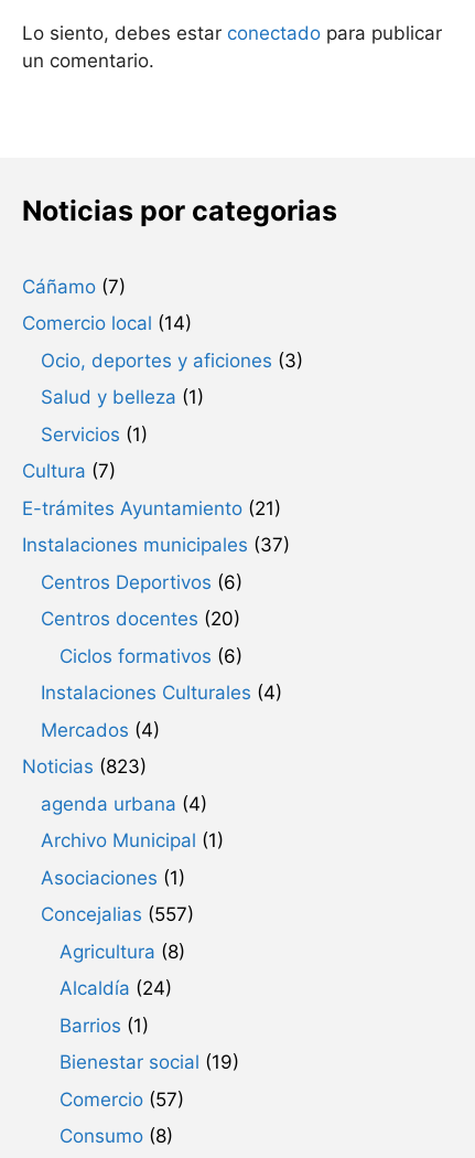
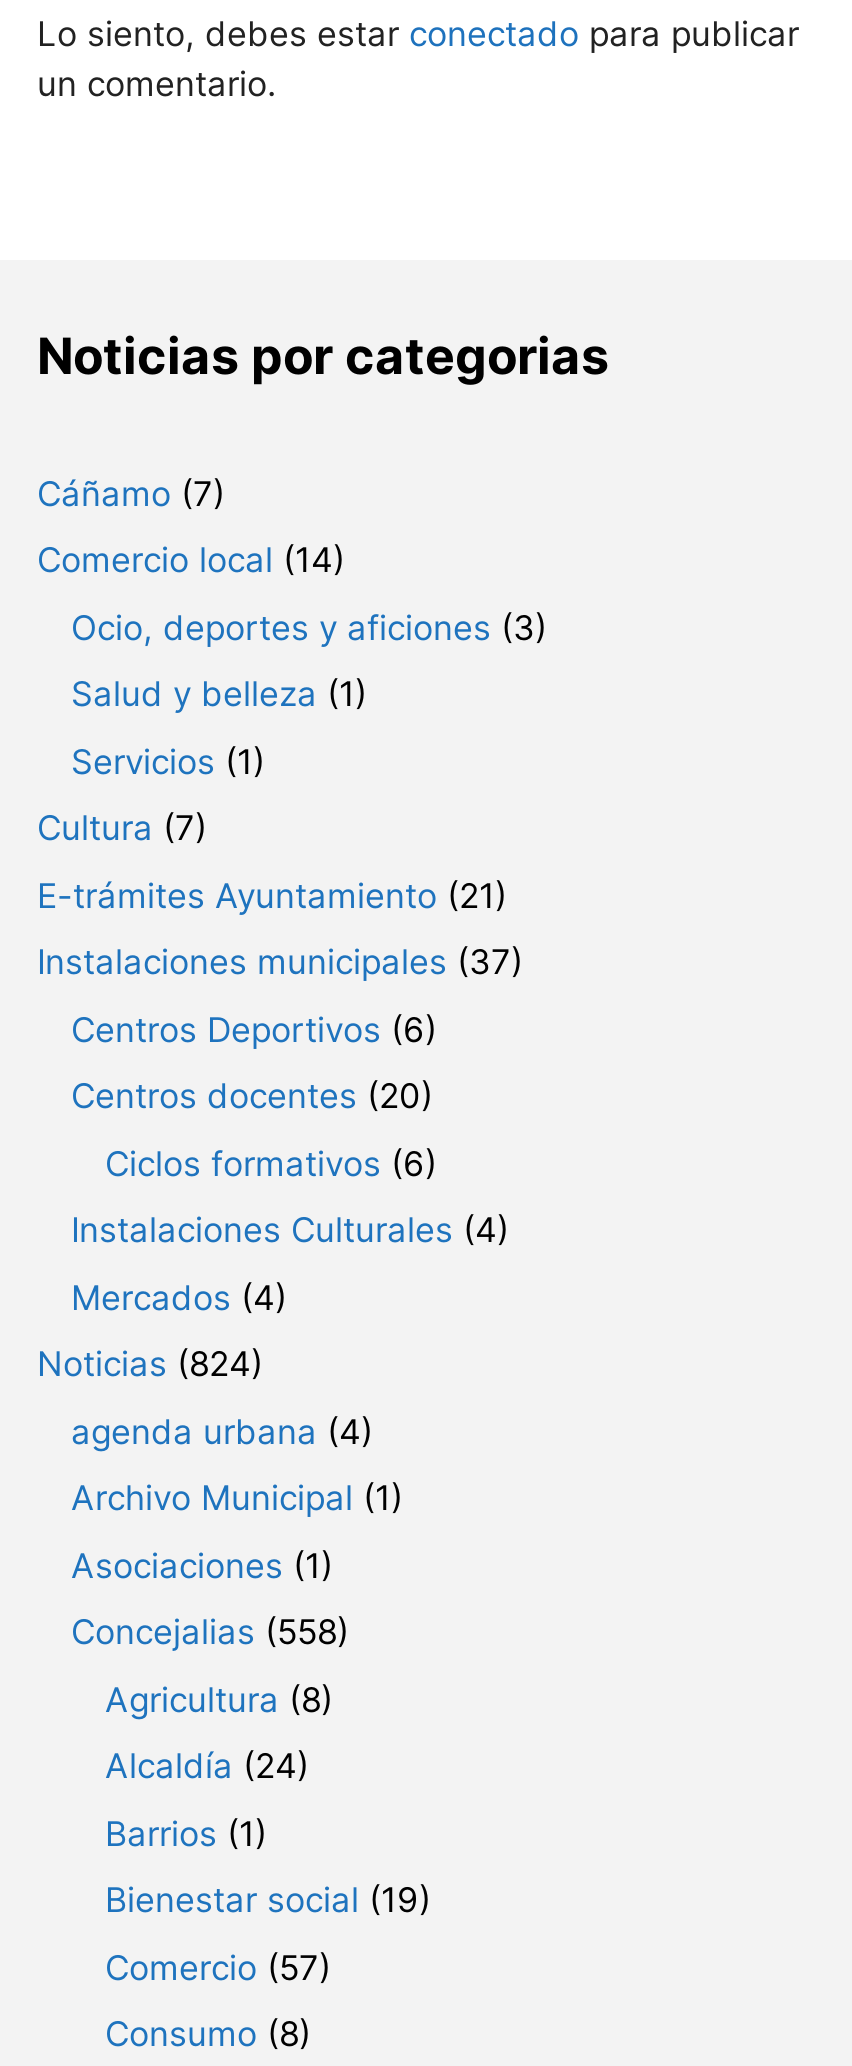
- Noticias (823)
+ Noticias (824)

- Concejalias (557)
+ Concejalias (558)
